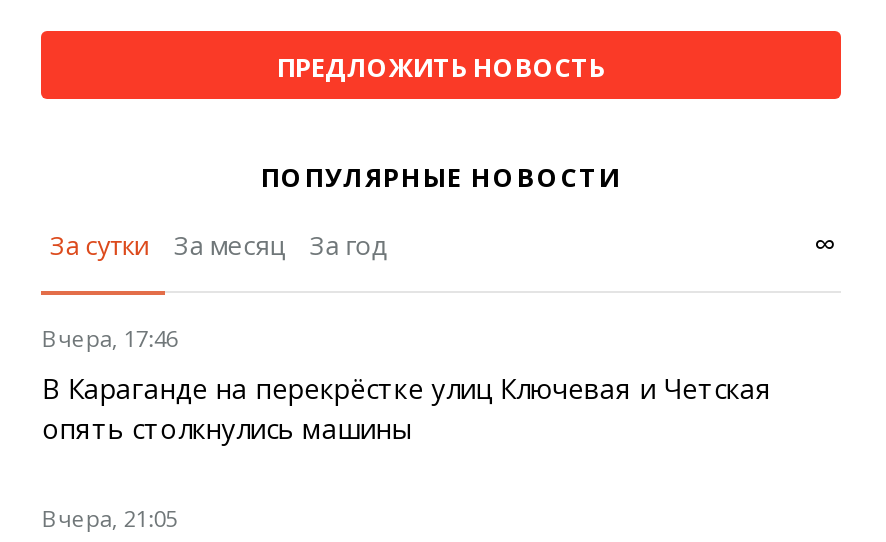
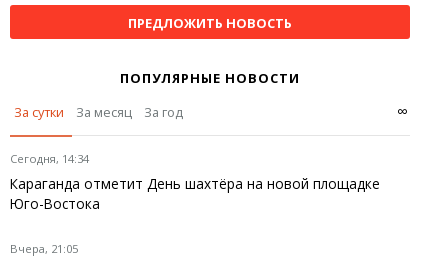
- Вчера, 17:46
- В Караганде на перекрёстке улиц Ключевая и Четская
- опять столкнулись машины
+ Сегодня, 14:34
+ Караганда отметит День шахтёра на новой площадке
+ Юго-Востока
